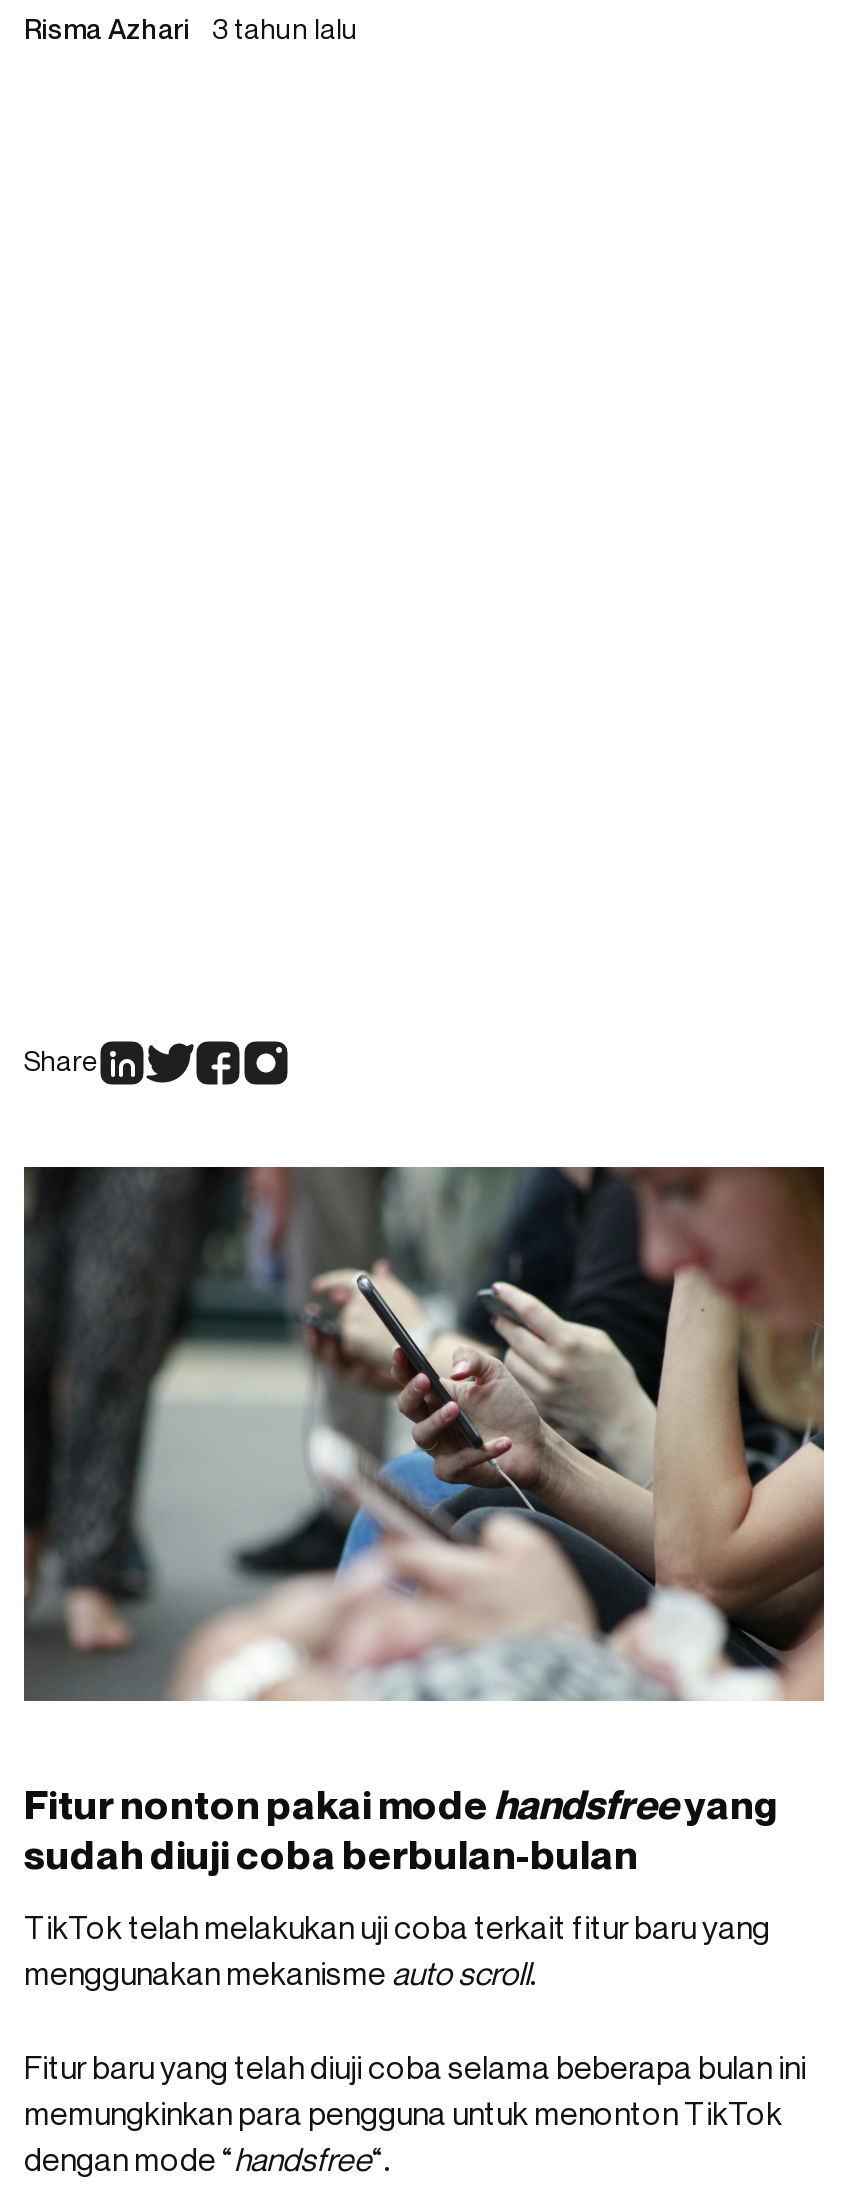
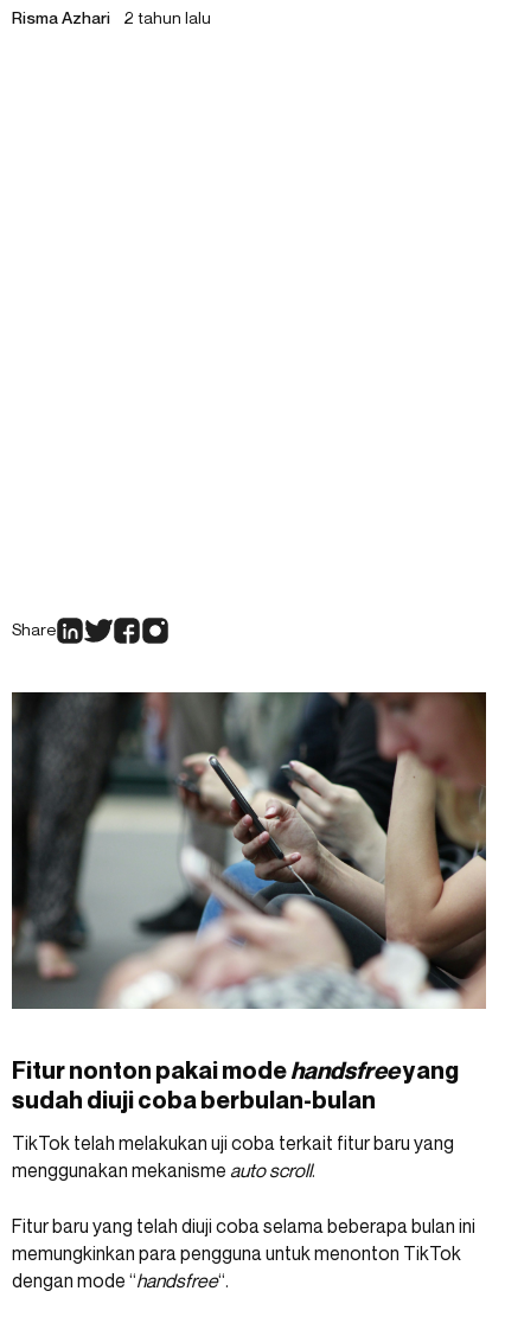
- Risma Azhari 3 tahun lalu
+ Risma Azhari 2 tahun lalu
